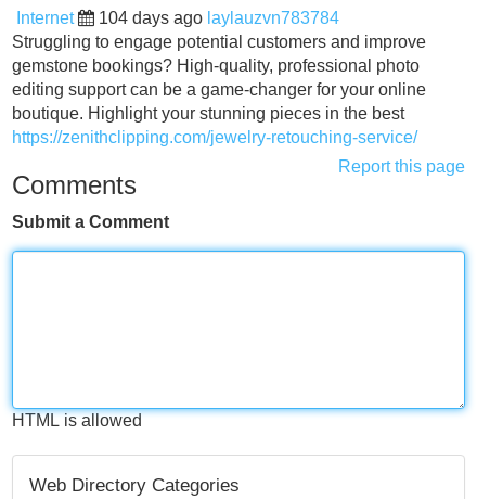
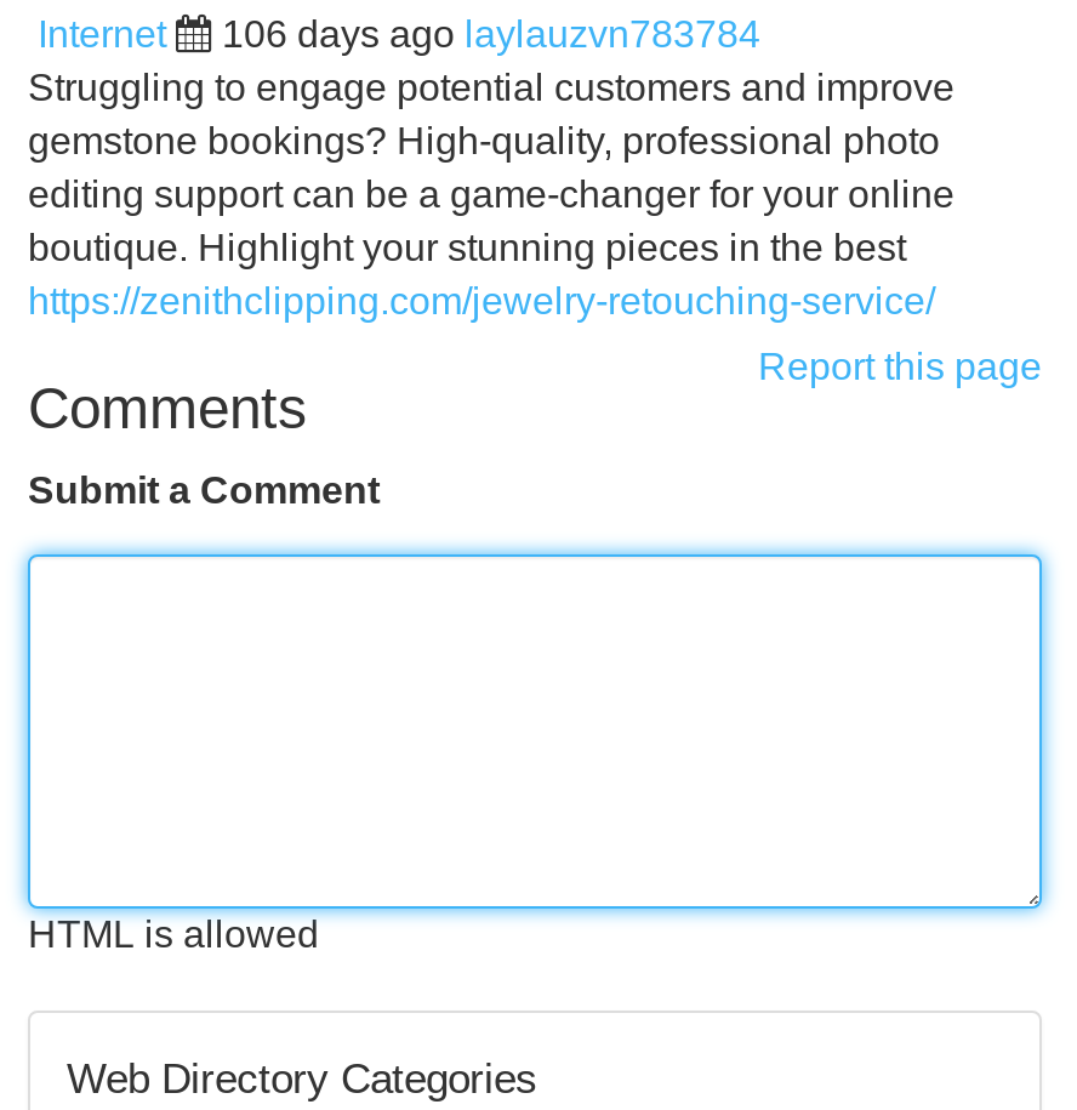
- 104 days ago laylauzvn783784
+ 106 days ago laylauzvn783784
